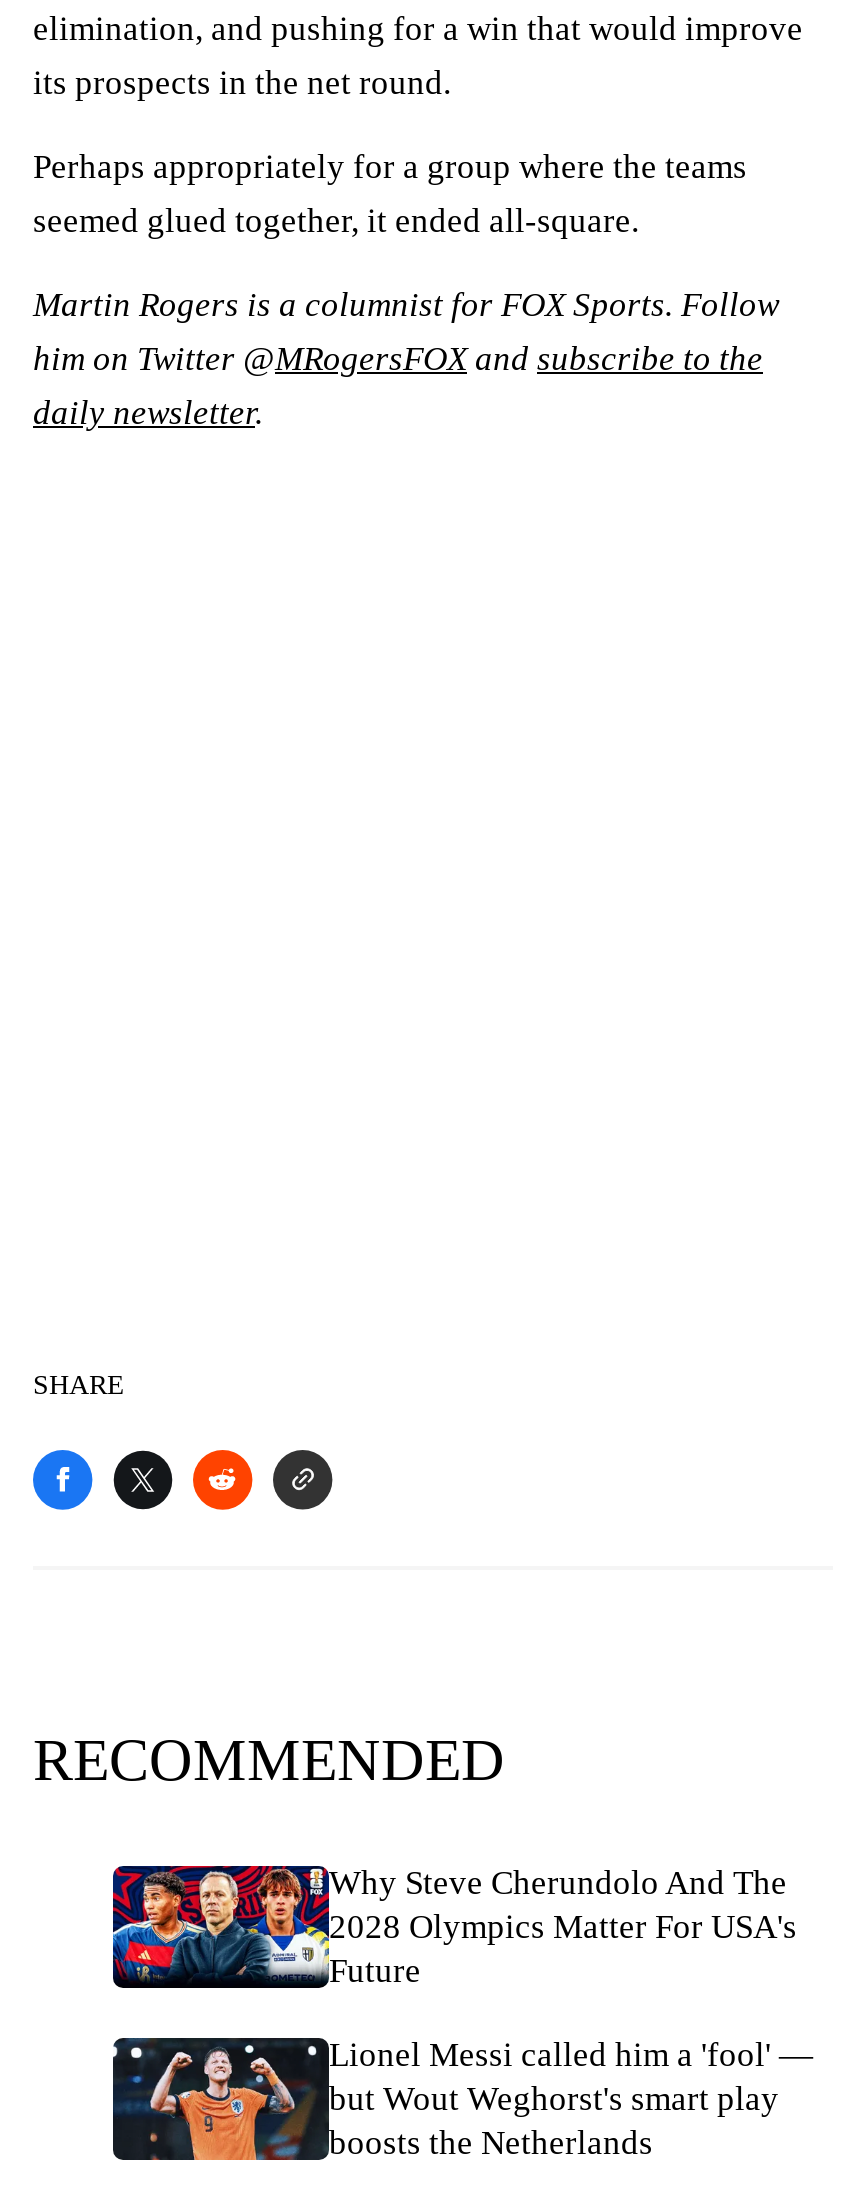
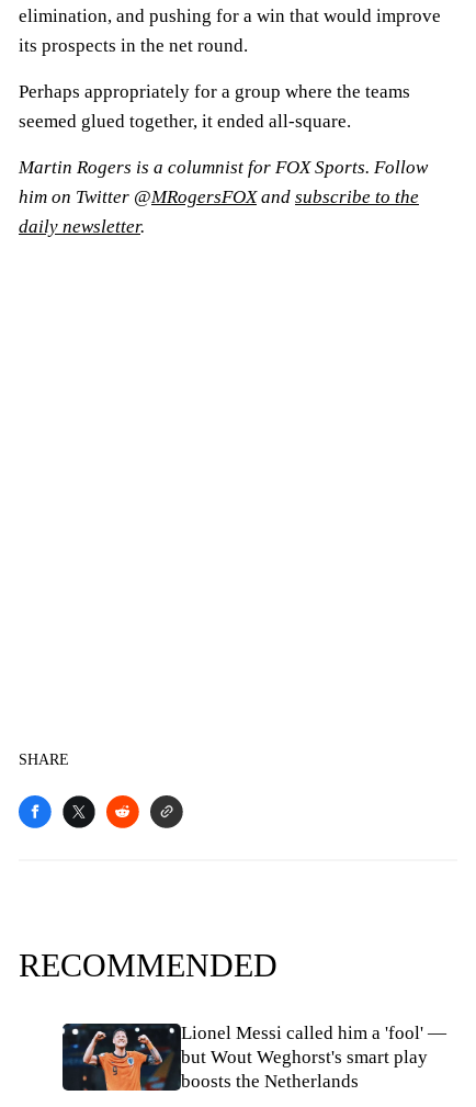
- [image]
- Why Steve Cherundolo And The
- 2028 Olympics Matter For USA's
- Future
